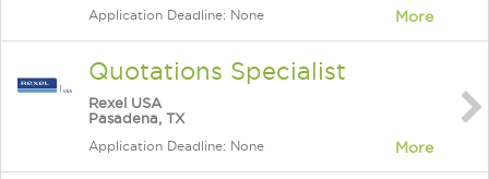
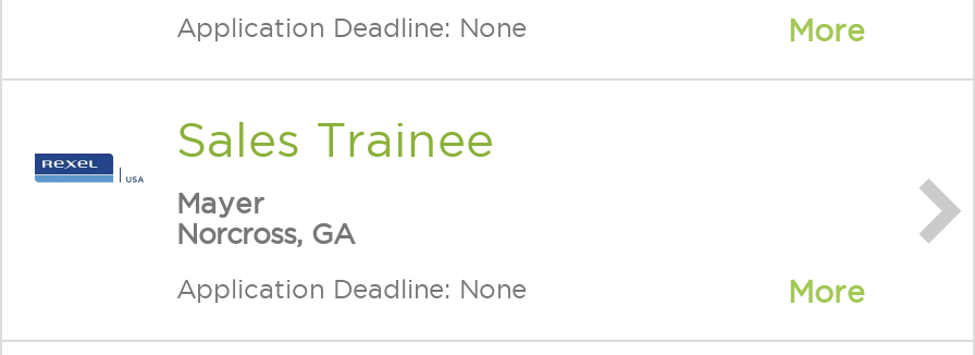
- Quotations Specialist
- Rexel USA
- Pasadena, TX
+ Sales Trainee
+ Mayer
+ Norcross, GA
